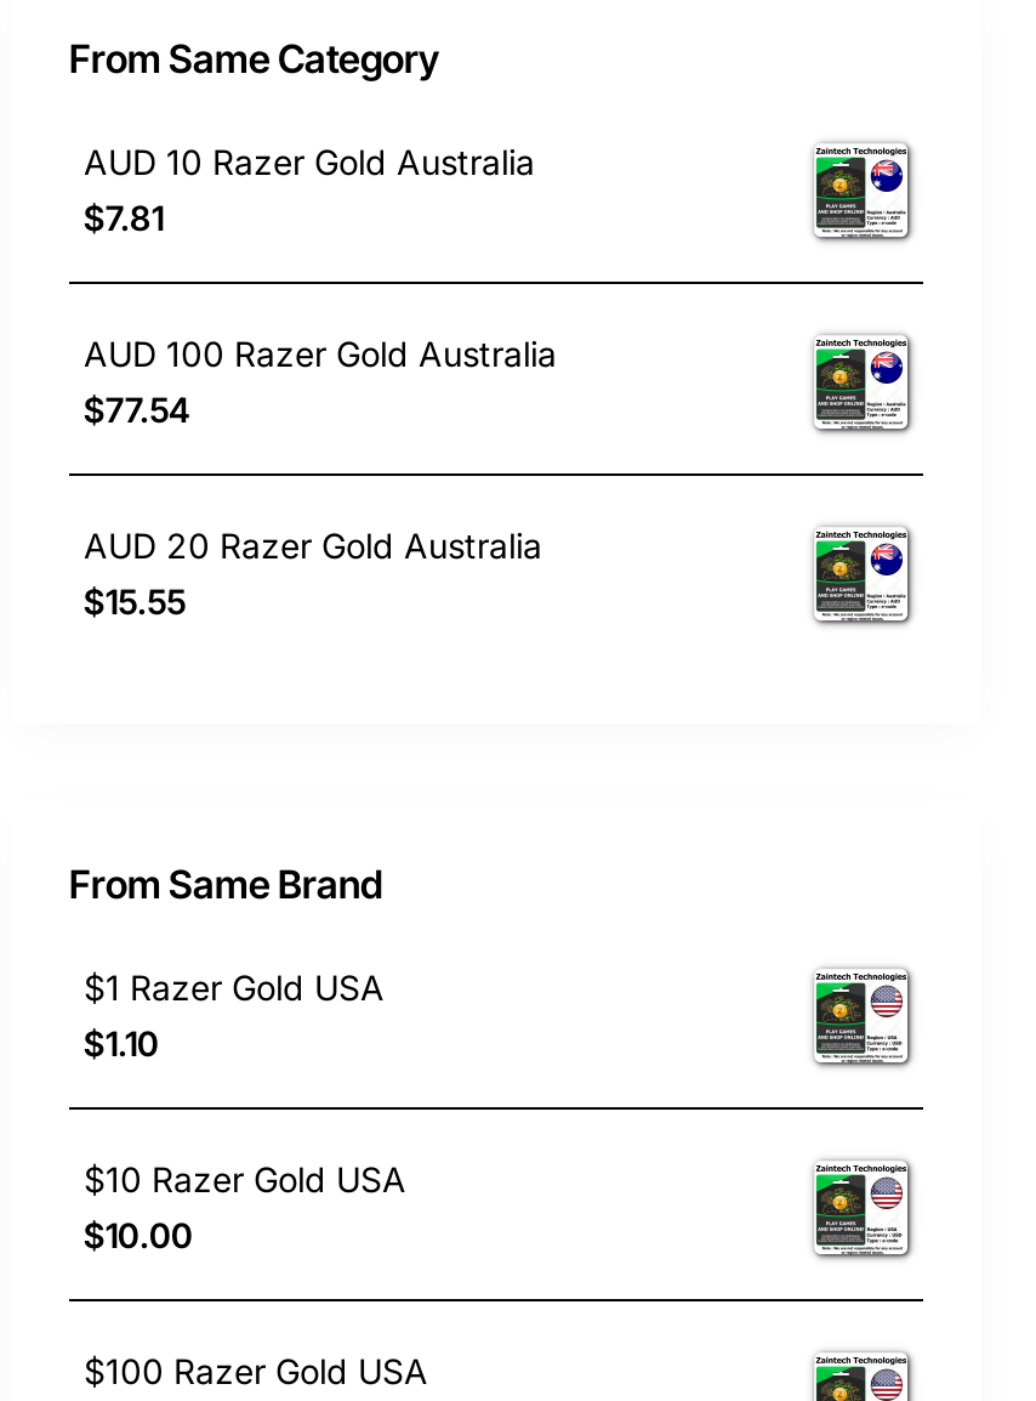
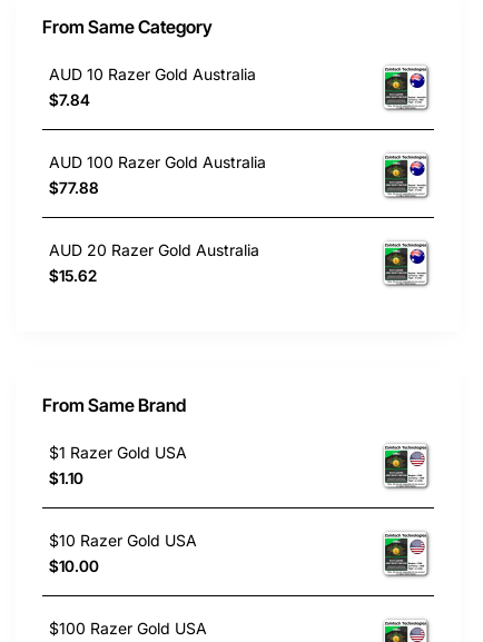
- $7.81
+ $7.84

- $77.54
+ $77.88

- $15.55
+ $15.62
